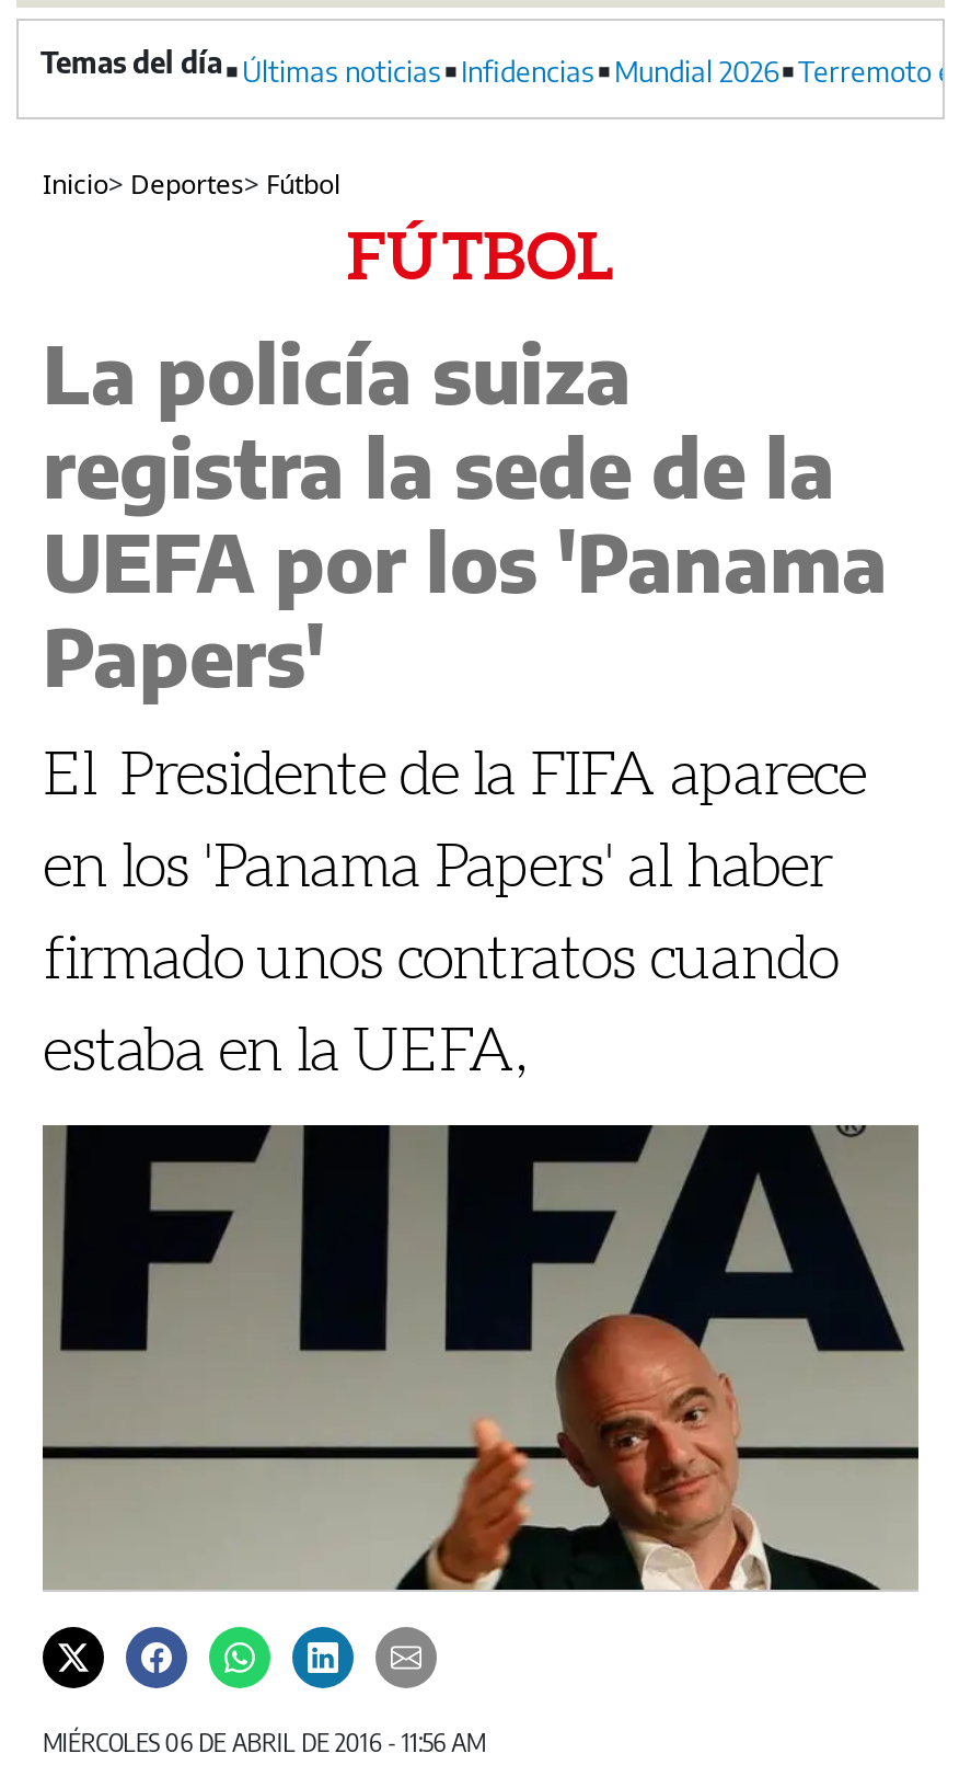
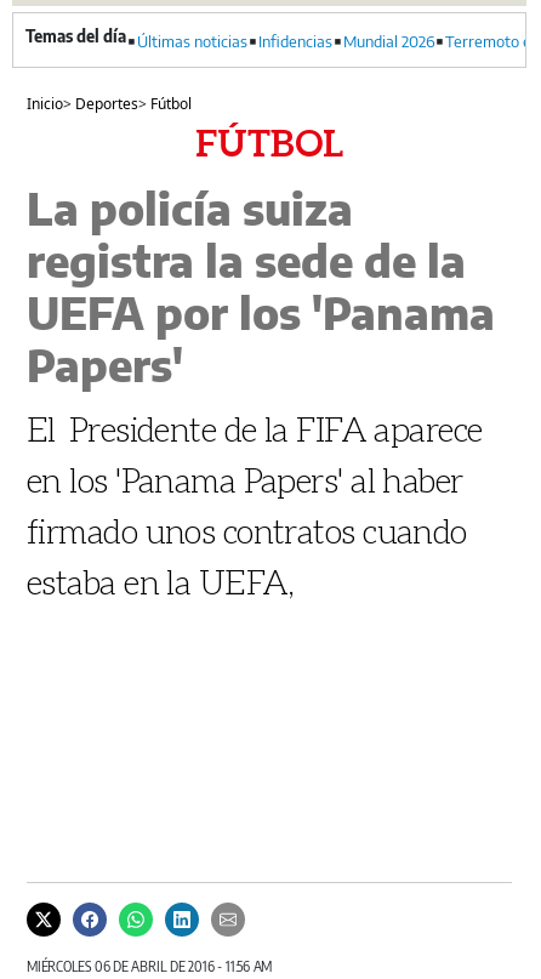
- [image]
